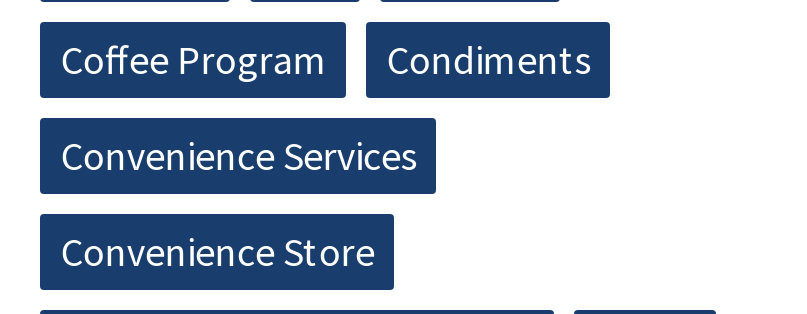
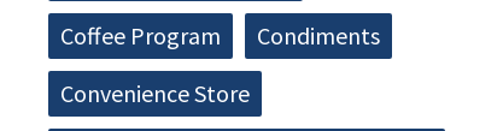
- Convenience Services
